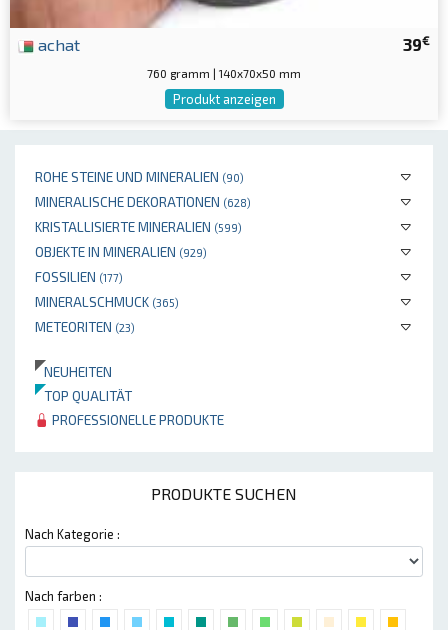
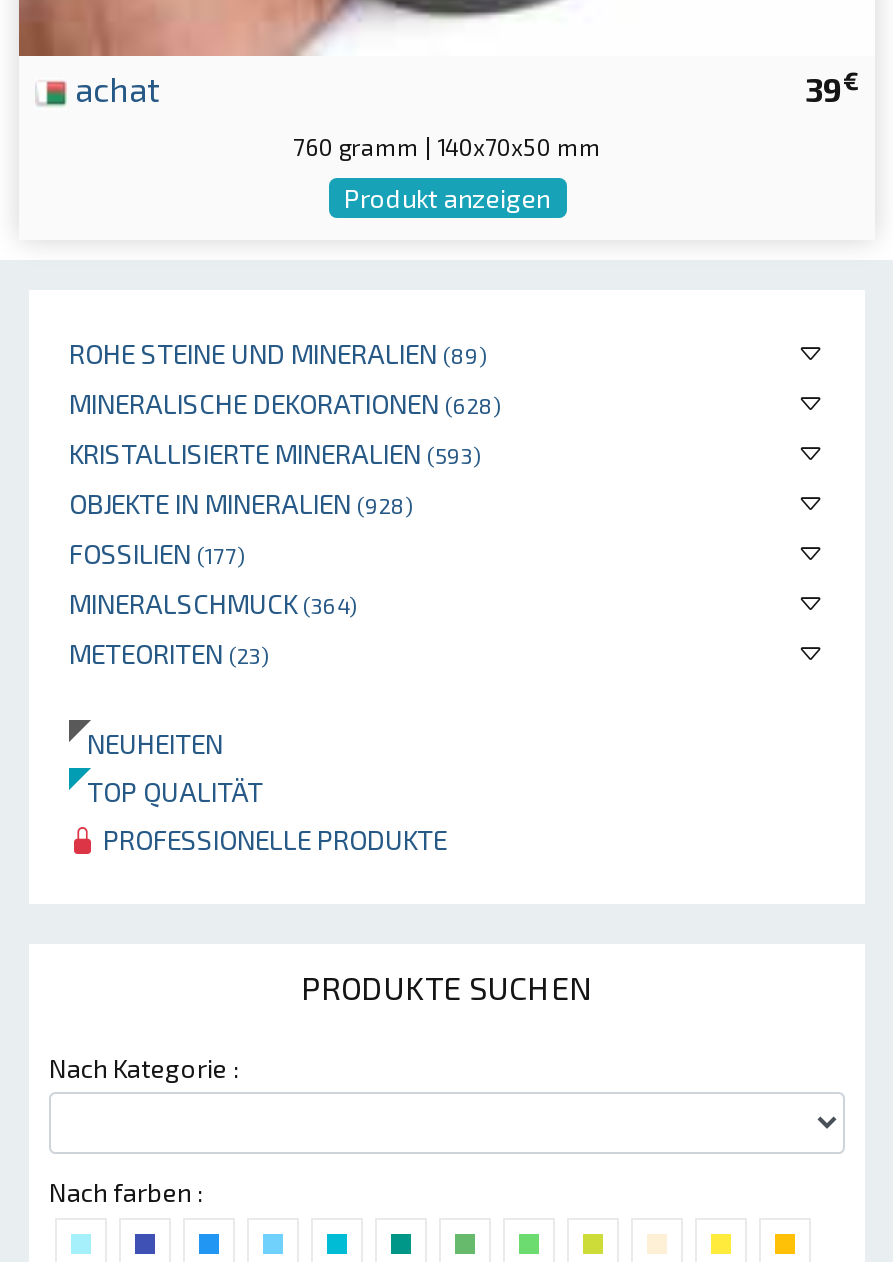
- ROHE STEINE UND MINERALIEN (90)
+ ROHE STEINE UND MINERALIEN (89)

- KRISTALLISIERTE MINERALIEN (599)
+ KRISTALLISIERTE MINERALIEN (593)

- OBJEKTE IN MINERALIEN (929)
+ OBJEKTE IN MINERALIEN (928)

- MINERALSCHMUCK (365)
+ MINERALSCHMUCK (364)
